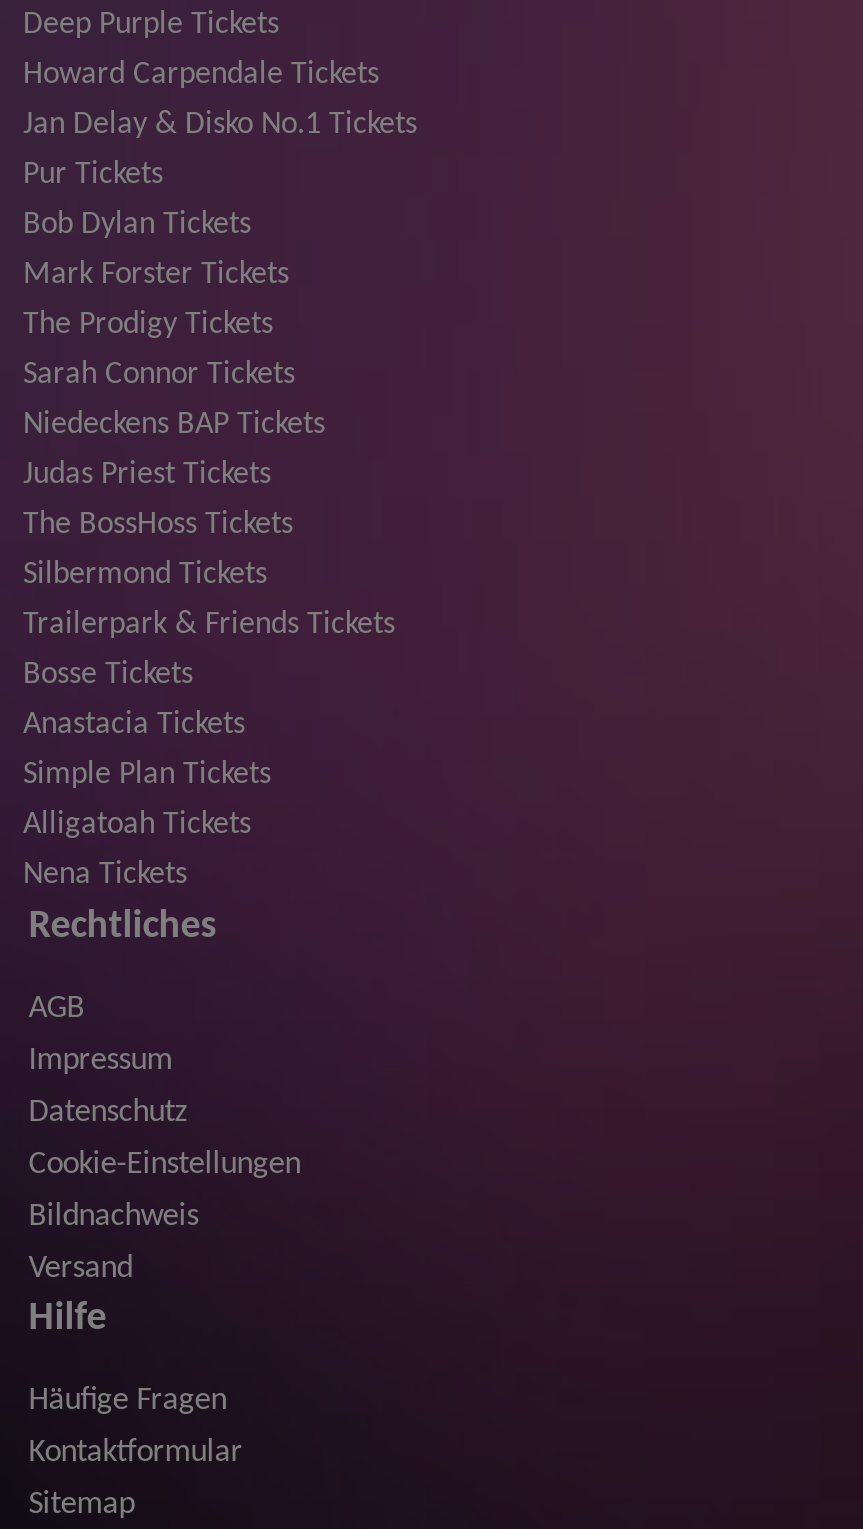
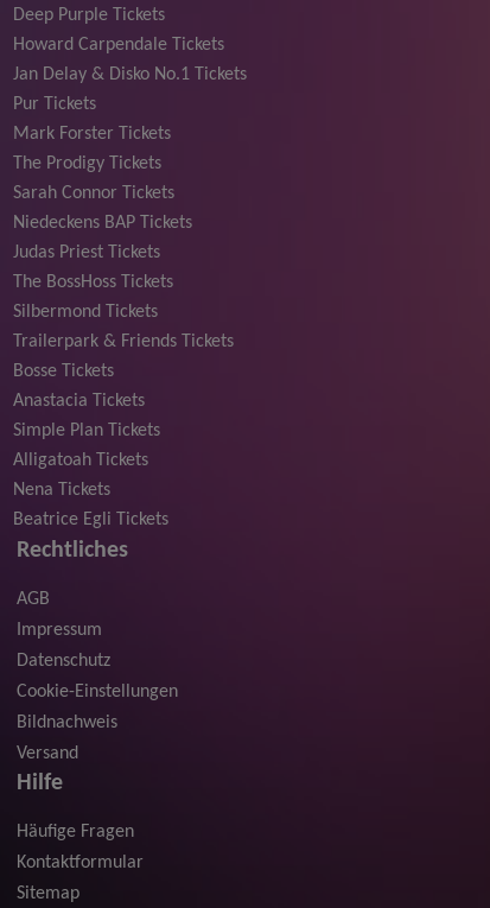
- Bob Dylan Tickets

moved up: Mark Forster Tickets | The Prodigy Tickets | Sarah Connor Tickets | ... | Alligatoah Tickets | Nena Tickets

+ Beatrice Egli Tickets
